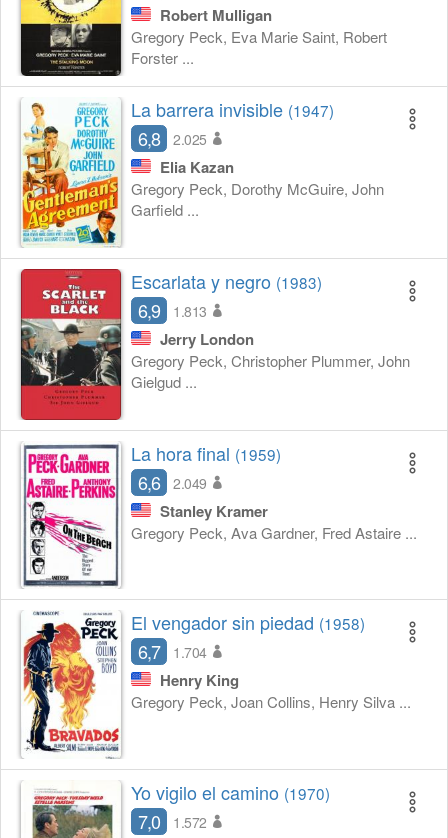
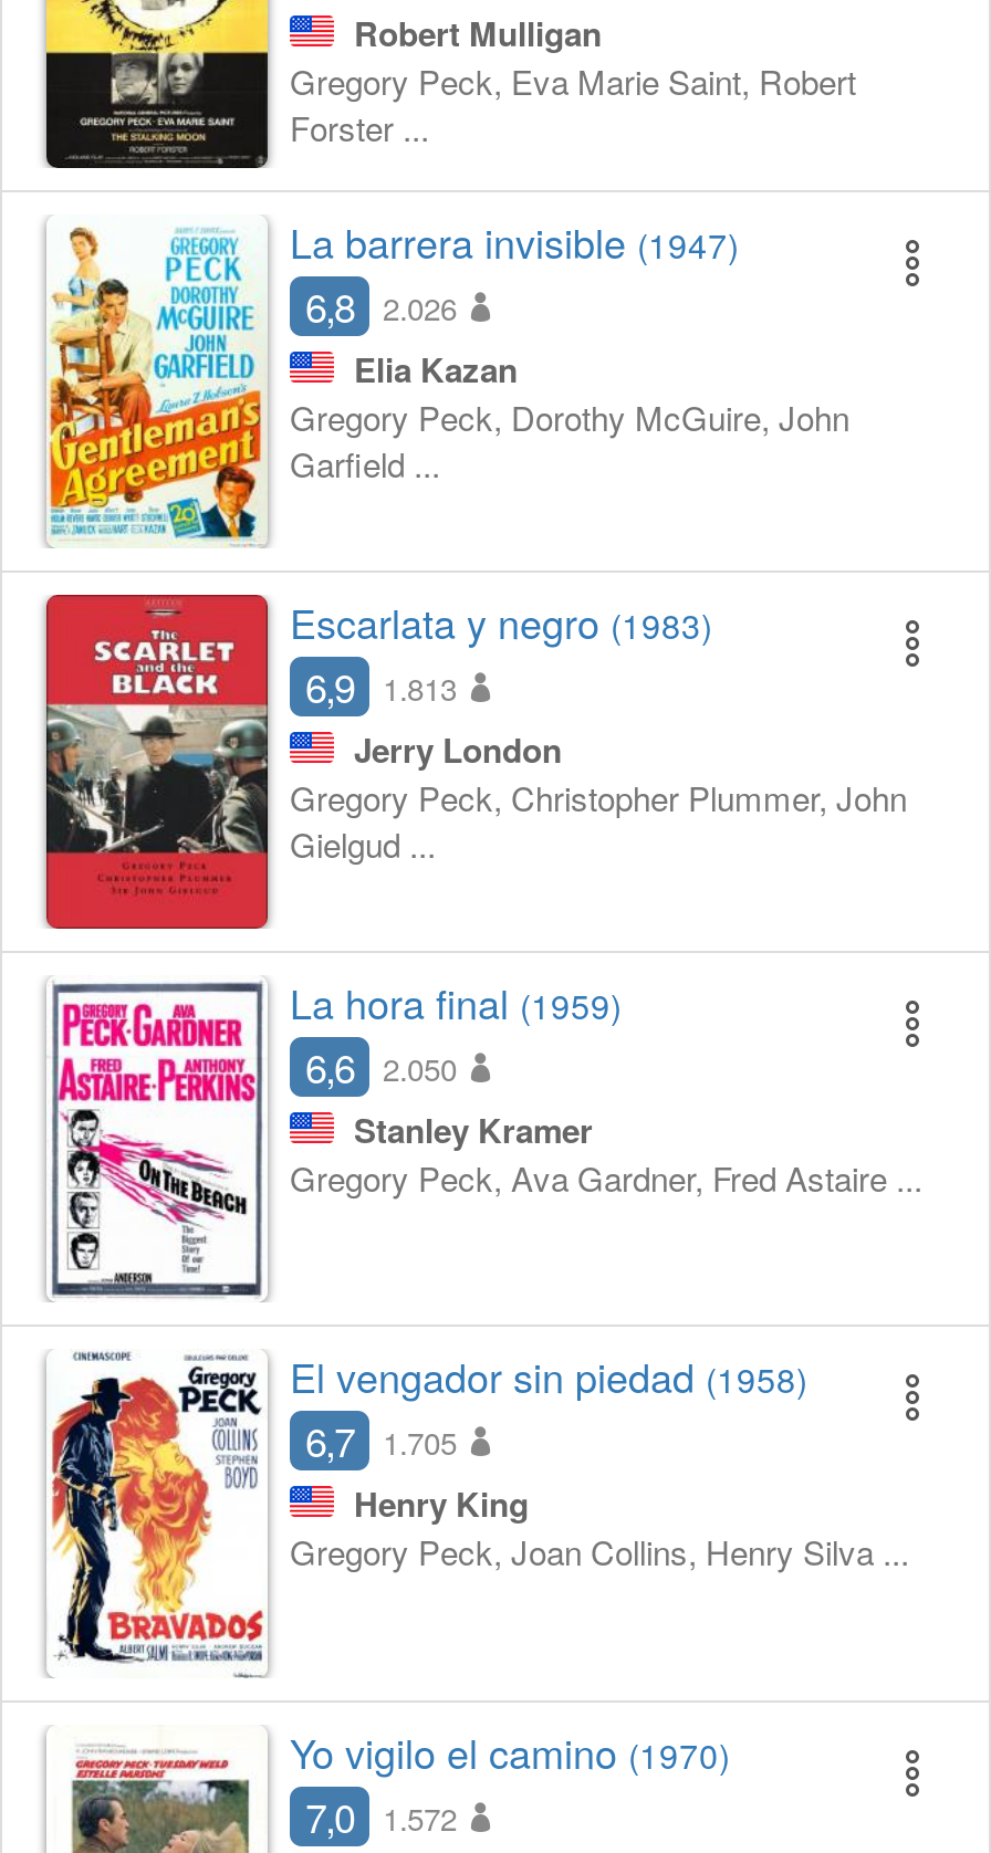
- 6,8 2.025
+ 6,8 2.026

- 6,6 2.049
+ 6,6 2.050

- 6,7 1.704
+ 6,7 1.705
